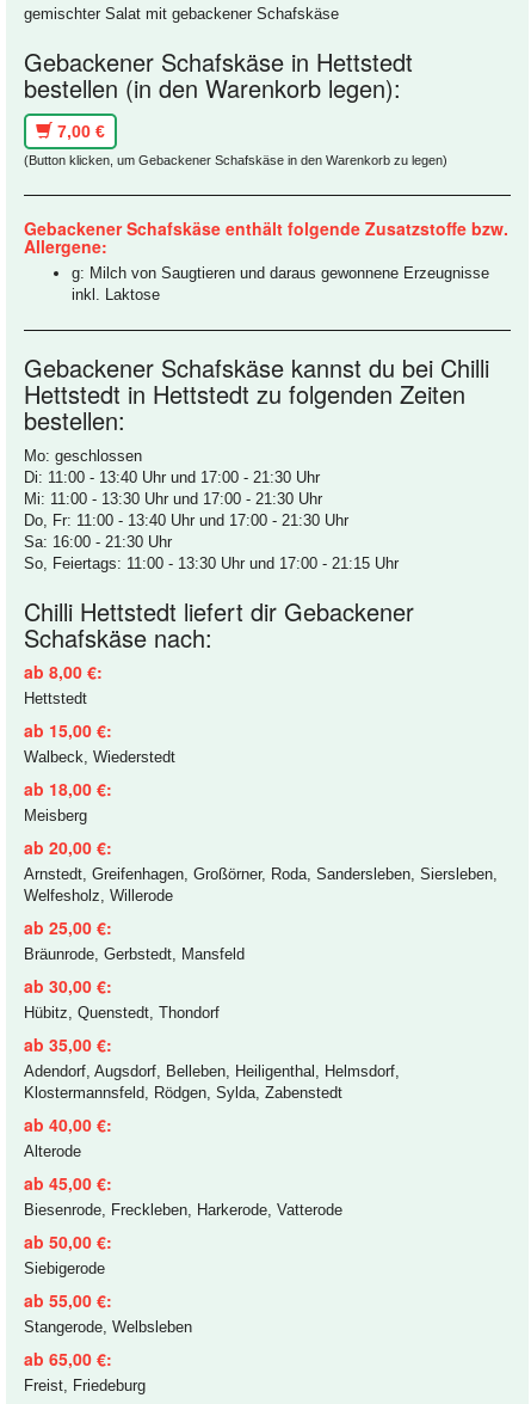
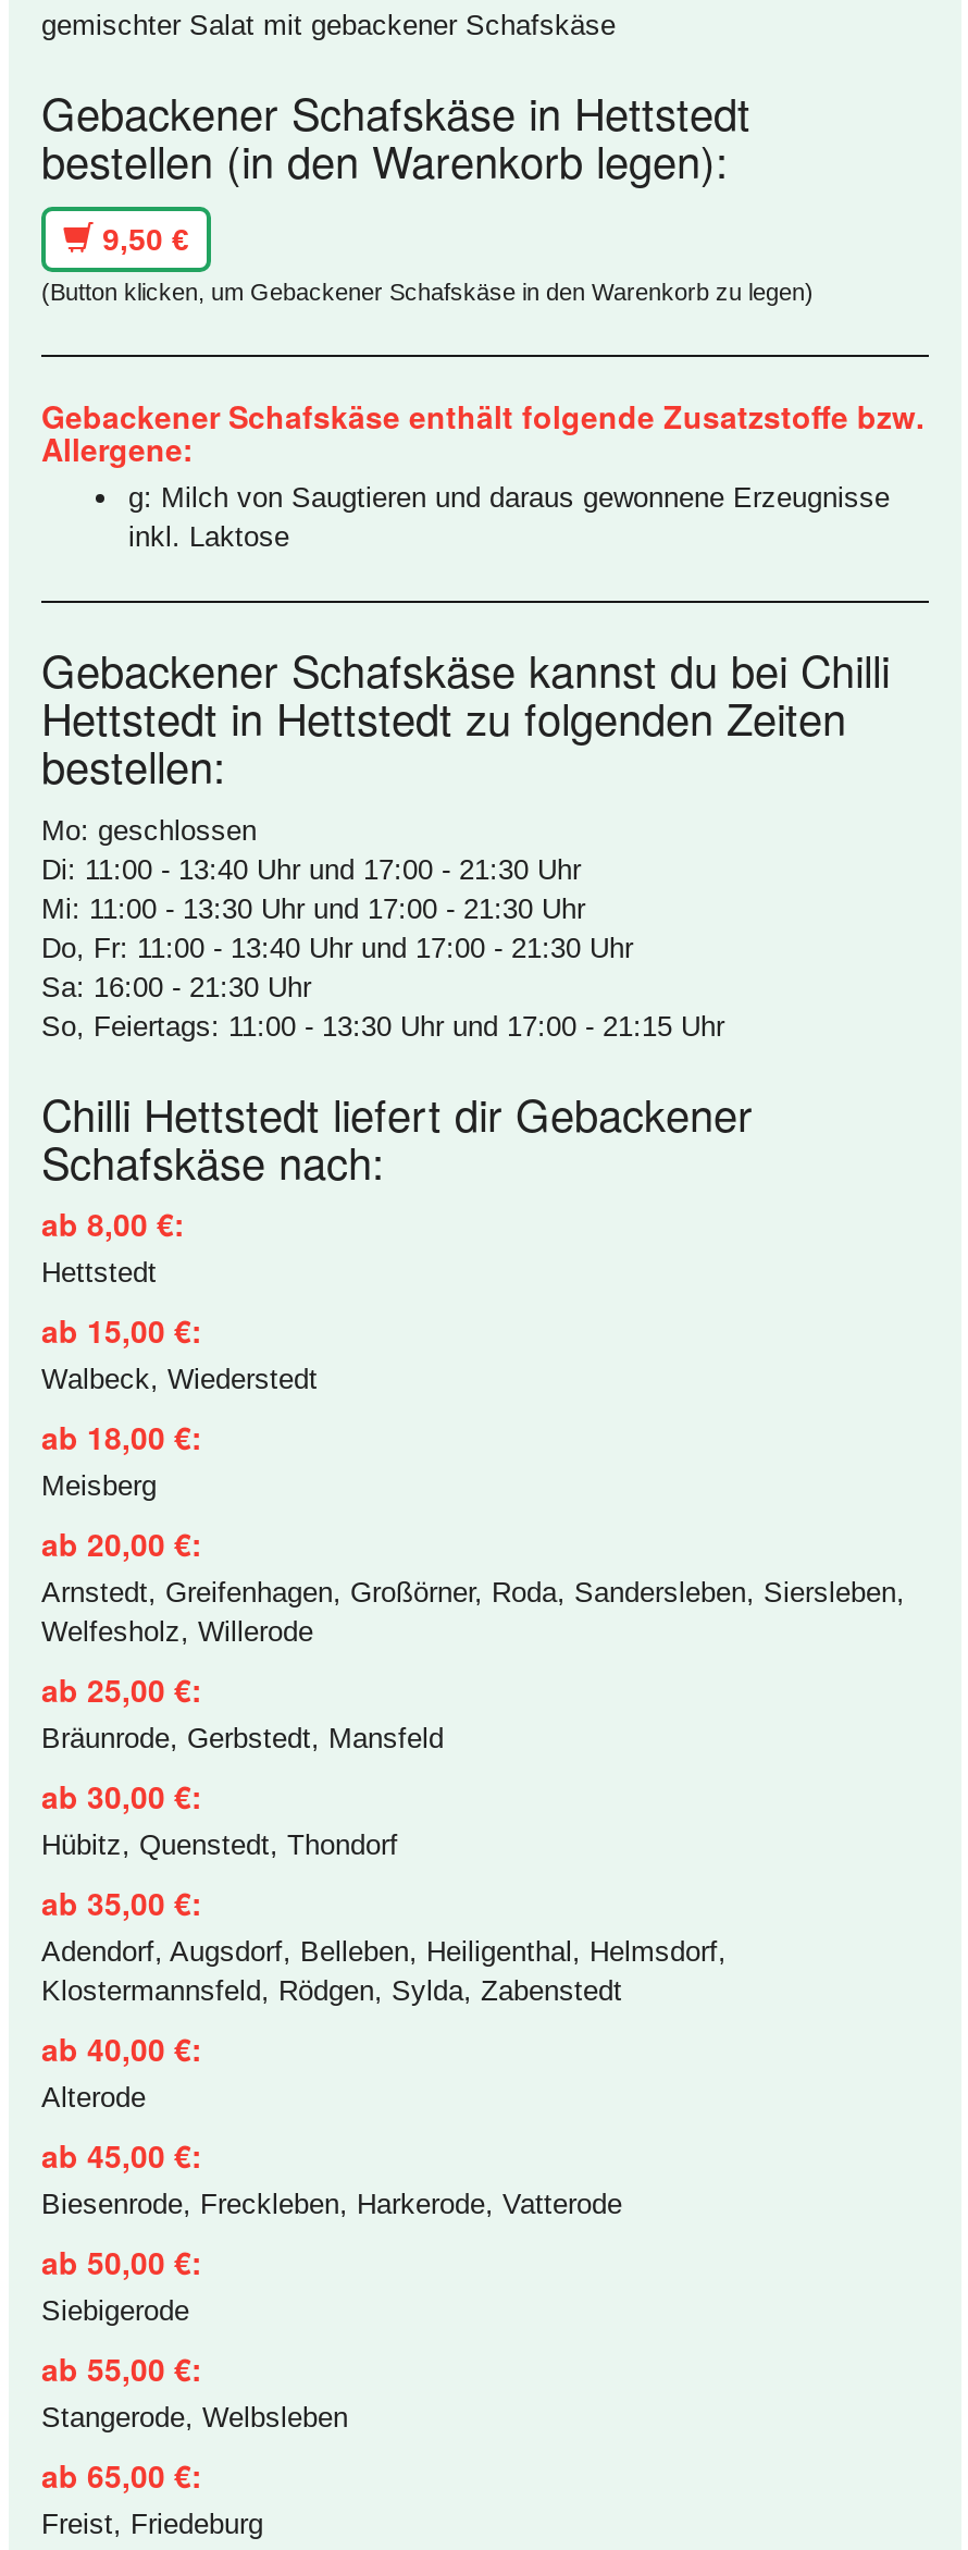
- 7,00 €
+ 9,50 €
